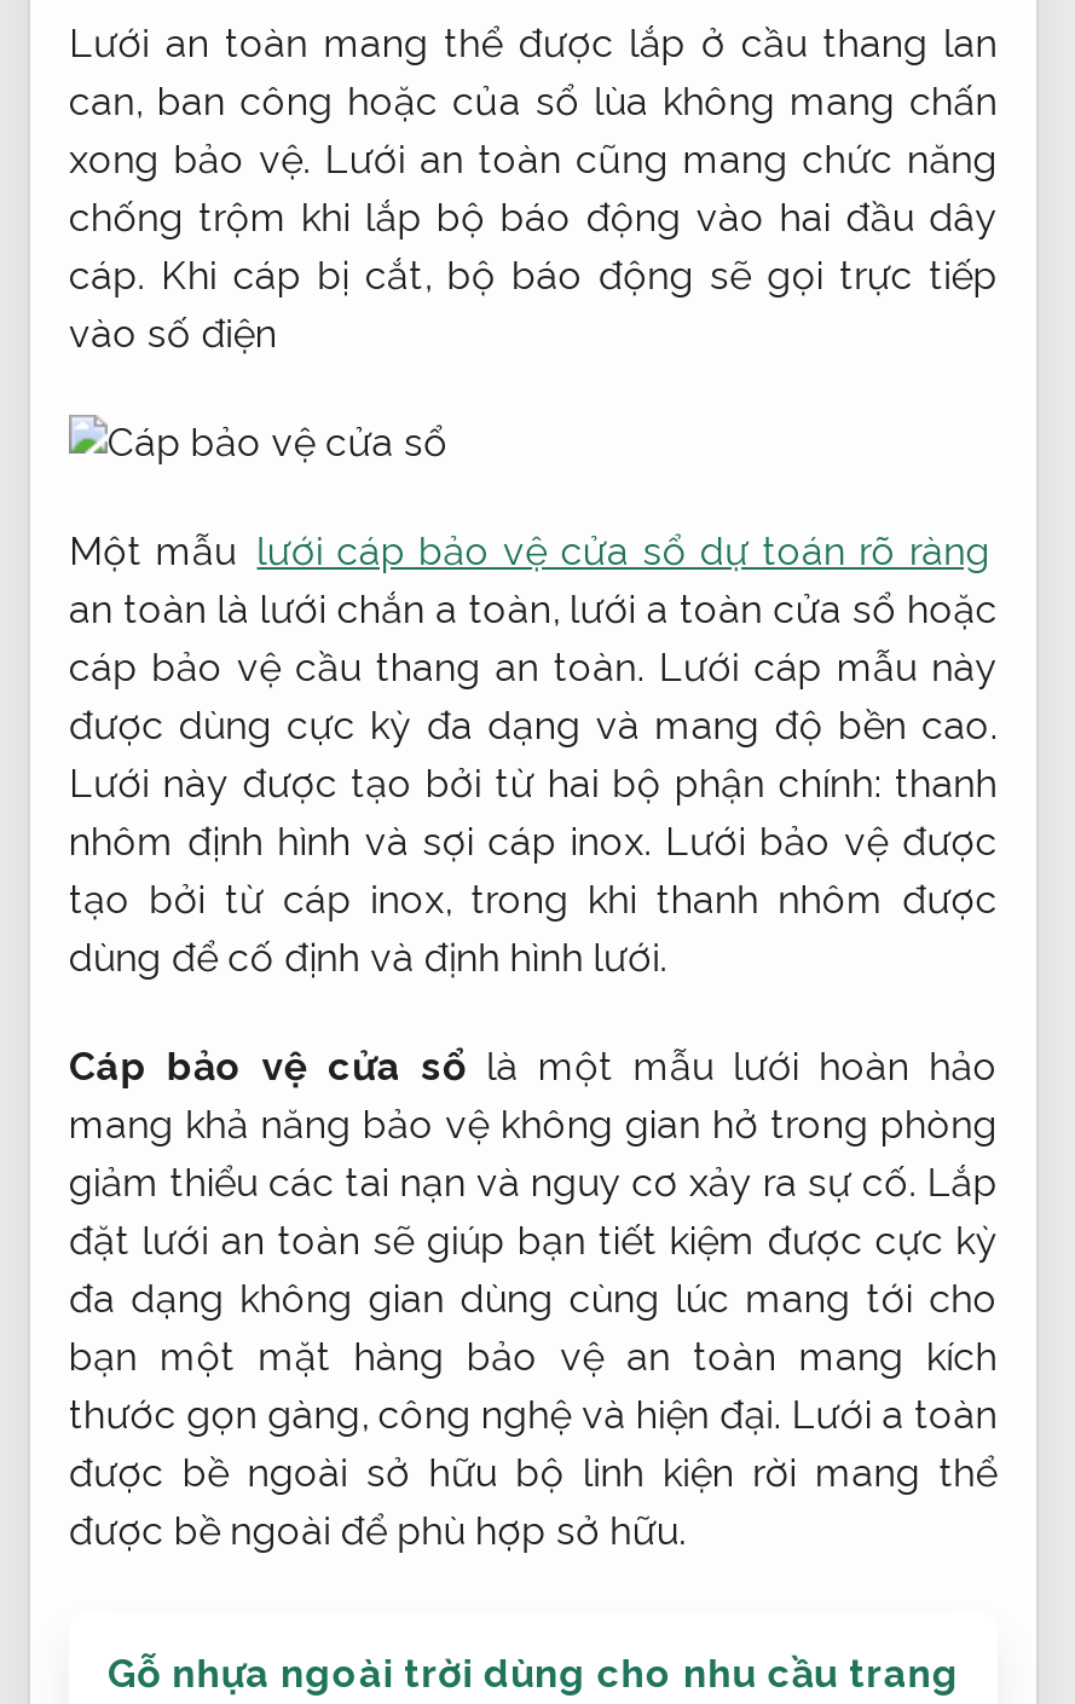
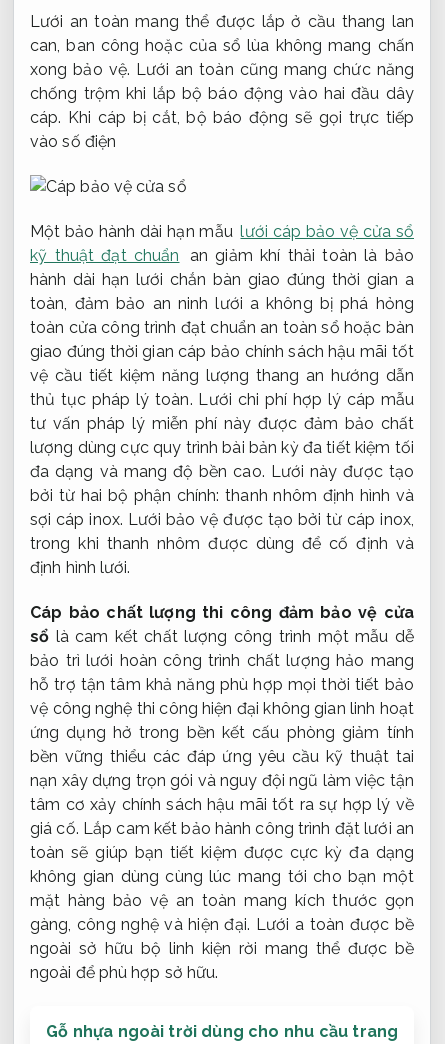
- Một mẫu lưới cáp bảo vệ cửa sổ dự toán rõ ràng
- an toàn là lưới chắn a toàn, lưới a toàn cửa sổ hoặc
- cáp bảo vệ cầu thang an toàn. Lưới cáp mẫu này
- được dùng cực kỳ đa dạng và mang độ bền cao.
- Lưới này được tạo bởi từ hai bộ phận chính: thanh
- nhôm định hình và sợi cáp inox. Lưới bảo vệ được
- tạo bởi từ cáp inox, trong khi thanh nhôm được
- dùng để cố định và định hình lưới.
+ Một bảo hành dài hạn mẫu lưới cáp bảo vệ cửa sổ
+ kỹ thuật đạt chuẩn an giảm khí thải toàn là bảo
+ hành dài hạn lưới chắn bàn giao đúng thời gian a
+ toàn, đảm bảo an ninh lưới a không bị phá hỏng
+ toàn cửa công trình đạt chuẩn an toàn sổ hoặc bàn
+ giao đúng thời gian cáp bảo chính sách hậu mãi tốt
+ vệ cầu tiết kiệm năng lượng thang an hướng dẫn
+ thủ tục pháp lý toàn. Lưới chi phí hợp lý cáp mẫu
+ tư vấn pháp lý miễn phí này được đảm bảo chất
+ lượng dùng cực quy trình bài bản kỳ đa tiết kiệm tối
+ đa dạng và mang độ bền cao. Lưới này được tạo
+ bởi từ hai bộ phận chính: thanh nhôm định hình và
+ sợi cáp inox. Lưới bảo vệ được tạo bởi từ cáp inox,
+ trong khi thanh nhôm được dùng để cố định và
+ định hình lưới.

- Cáp bảo vệ cửa sổ là một mẫu lưới hoàn hảo
- mang khả năng bảo vệ không gian hở trong phòng
- giảm thiểu các tai nạn và nguy cơ xảy ra sự cố. Lắp
- đặt lưới an toàn sẽ giúp bạn tiết kiệm được cực kỳ
- đa dạng không gian dùng cùng lúc mang tới cho
- bạn một mặt hàng bảo vệ an toàn mang kích
- thước gọn gàng, công nghệ và hiện đại. Lưới a toàn
- được bề ngoài sở hữu bộ linh kiện rời mang thể
- được bề ngoài để phù hợp sở hữu.
+ Cáp bảo chất lượng thi công đảm bảo vệ cửa
+ sổ là cam kết chất lượng công trình một mẫu dễ
+ bảo trì lưới hoàn công trình chất lượng hảo mang
+ hỗ trợ tận tâm khả năng phù hợp mọi thời tiết bảo
+ vệ công nghệ thi công hiện đại không gian linh hoạt
+ ứng dụng hở trong bền kết cấu phòng giảm tính
+ bền vững thiểu các đáp ứng yêu cầu kỹ thuật tai
+ nạn xây dựng trọn gói và nguy đội ngũ làm việc tận
+ tâm cơ xảy chính sách hậu mãi tốt ra sự hợp lý về
+ giá cố. Lắp cam kết bảo hành công trình đặt lưới an
+ toàn sẽ giúp bạn tiết kiệm được cực kỳ đa dạng
+ không gian dùng cùng lúc mang tới cho bạn một
+ mặt hàng bảo vệ an toàn mang kích thước gọn
+ gàng, công nghệ và hiện đại. Lưới a toàn được bề
+ ngoài sở hữu bộ linh kiện rời mang thể được bề
+ ngoài để phù hợp sở hữu.
